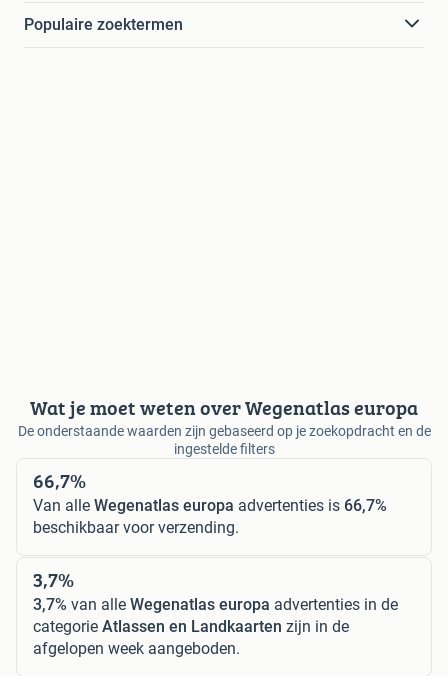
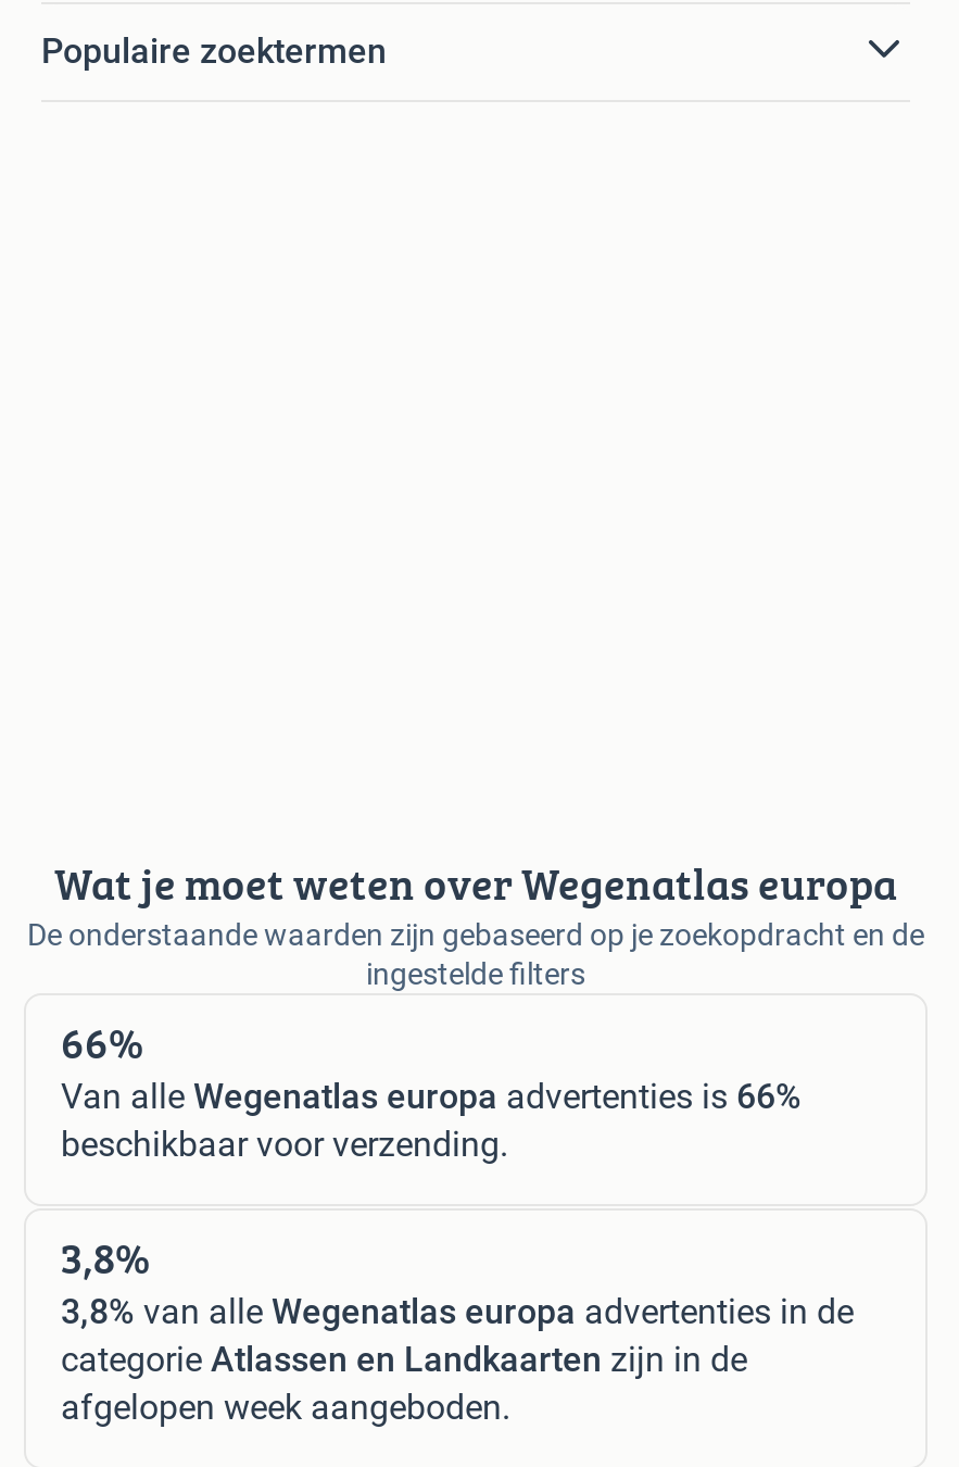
- 66,7%
+ 66%

- Van alle Wegenatlas europa advertenties is 66,7%
+ Van alle Wegenatlas europa advertenties is 66%

- 3,7%
+ 3,8%

- 3,7% van alle Wegenatlas europa advertenties in de
+ 3,8% van alle Wegenatlas europa advertenties in de
